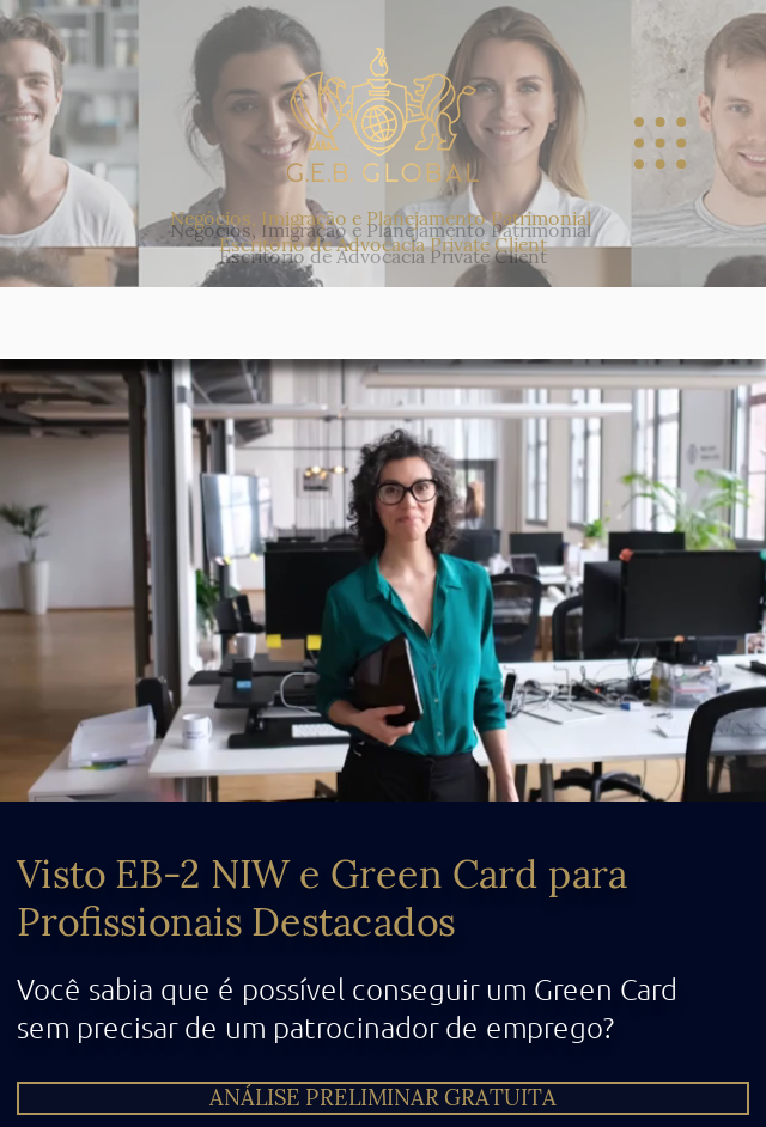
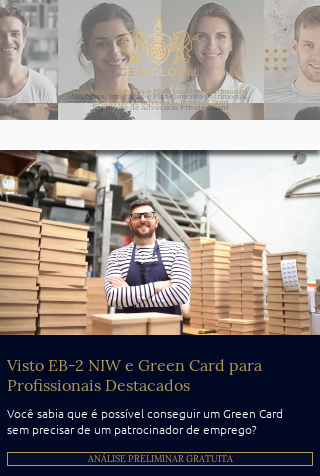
- [image]
+ [image]
